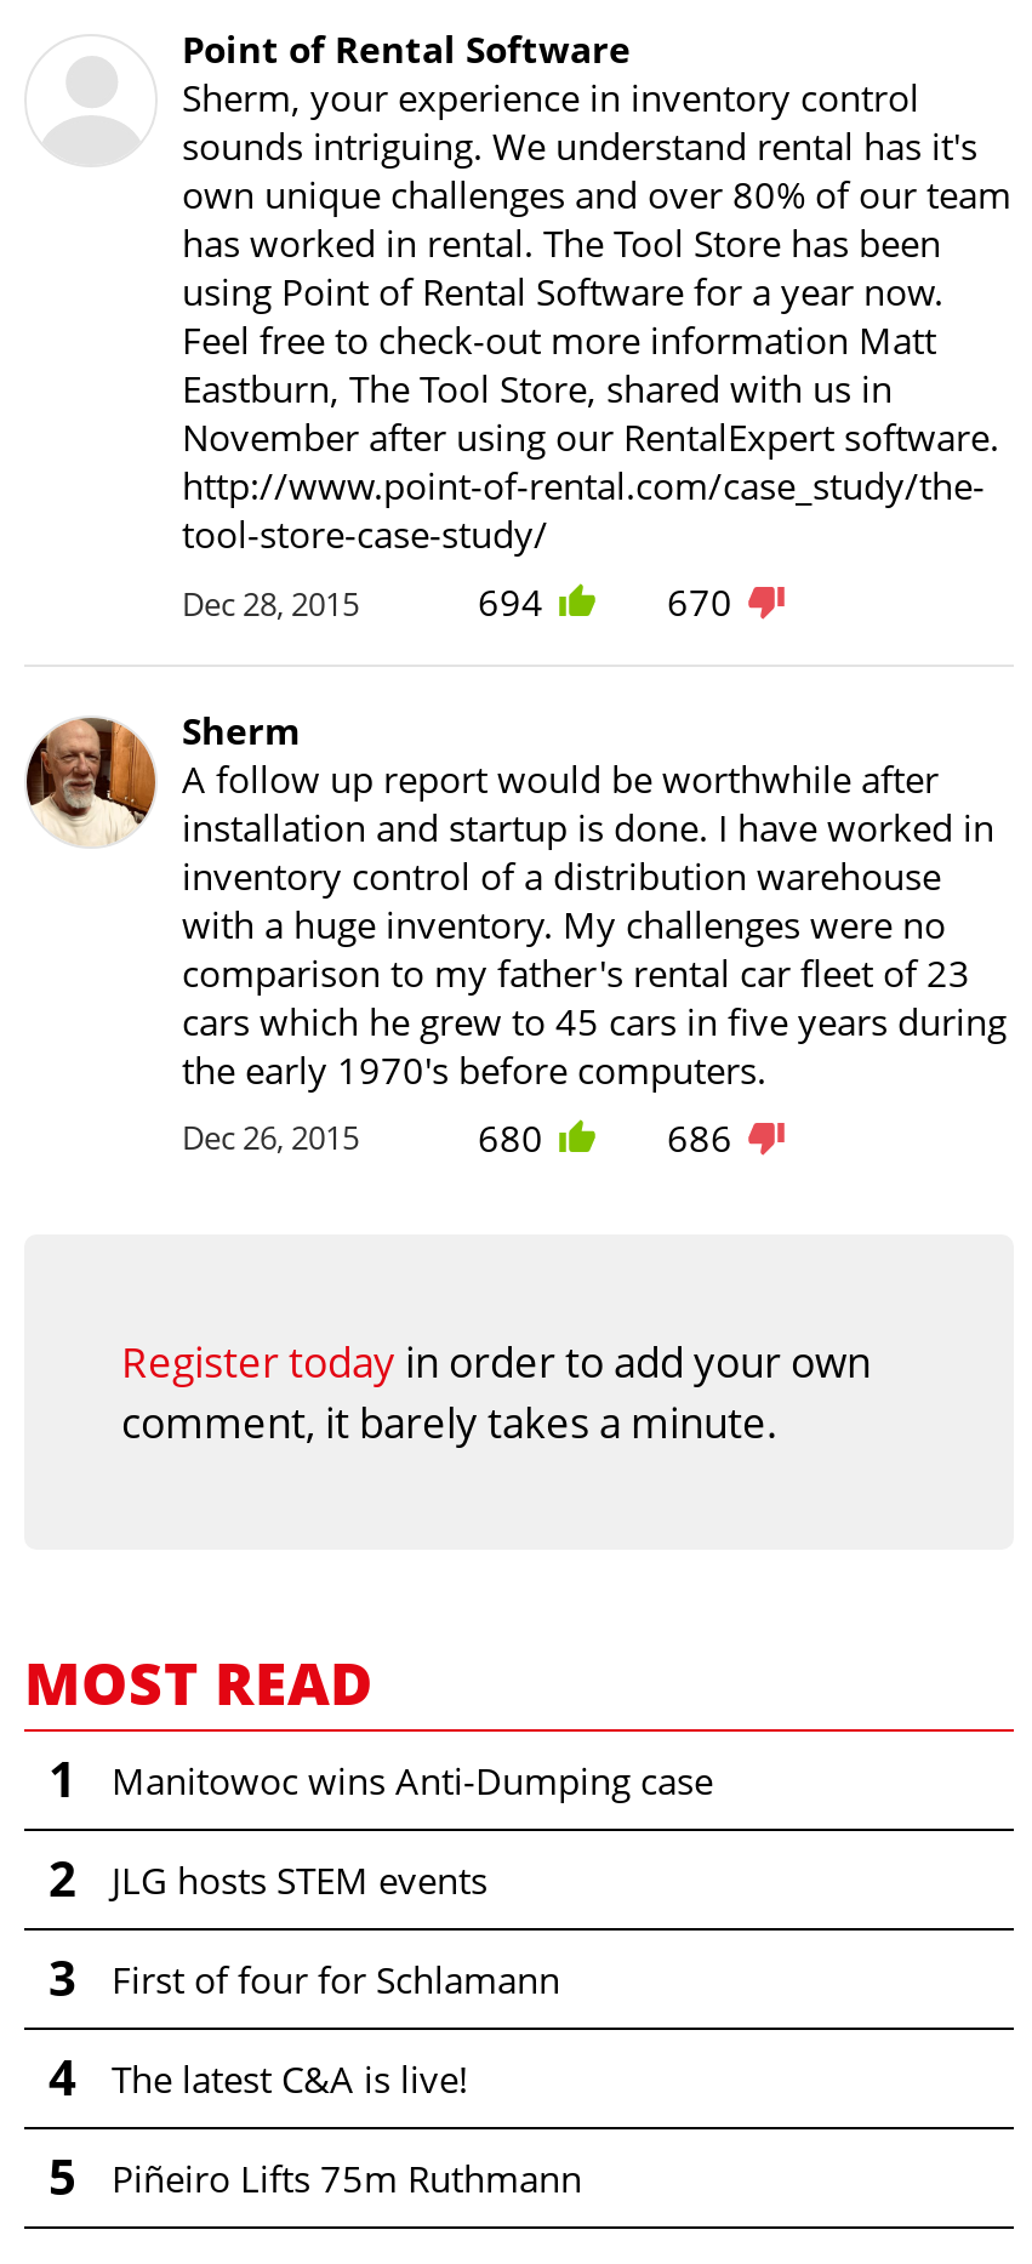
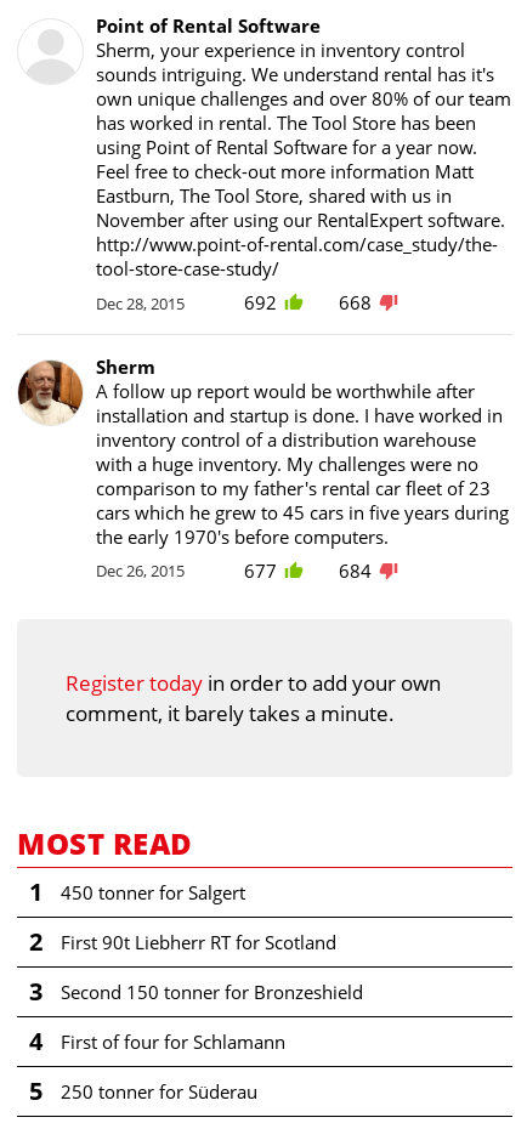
- 694
+ 692

- 670
+ 668

- 680
+ 677

- 686
+ 684

- Manitowoc wins Anti-Dumping case
+ 450 tonner for Salgert

- JLG hosts STEM events
+ First 90t Liebherr RT for Scotland

moved down: First of four for Schlamann

+ Second 150 tonner for Bronzeshield

- The latest C&A is live!

- Piñeiro Lifts 75m Ruthmann
+ 250 tonner for Süderau
